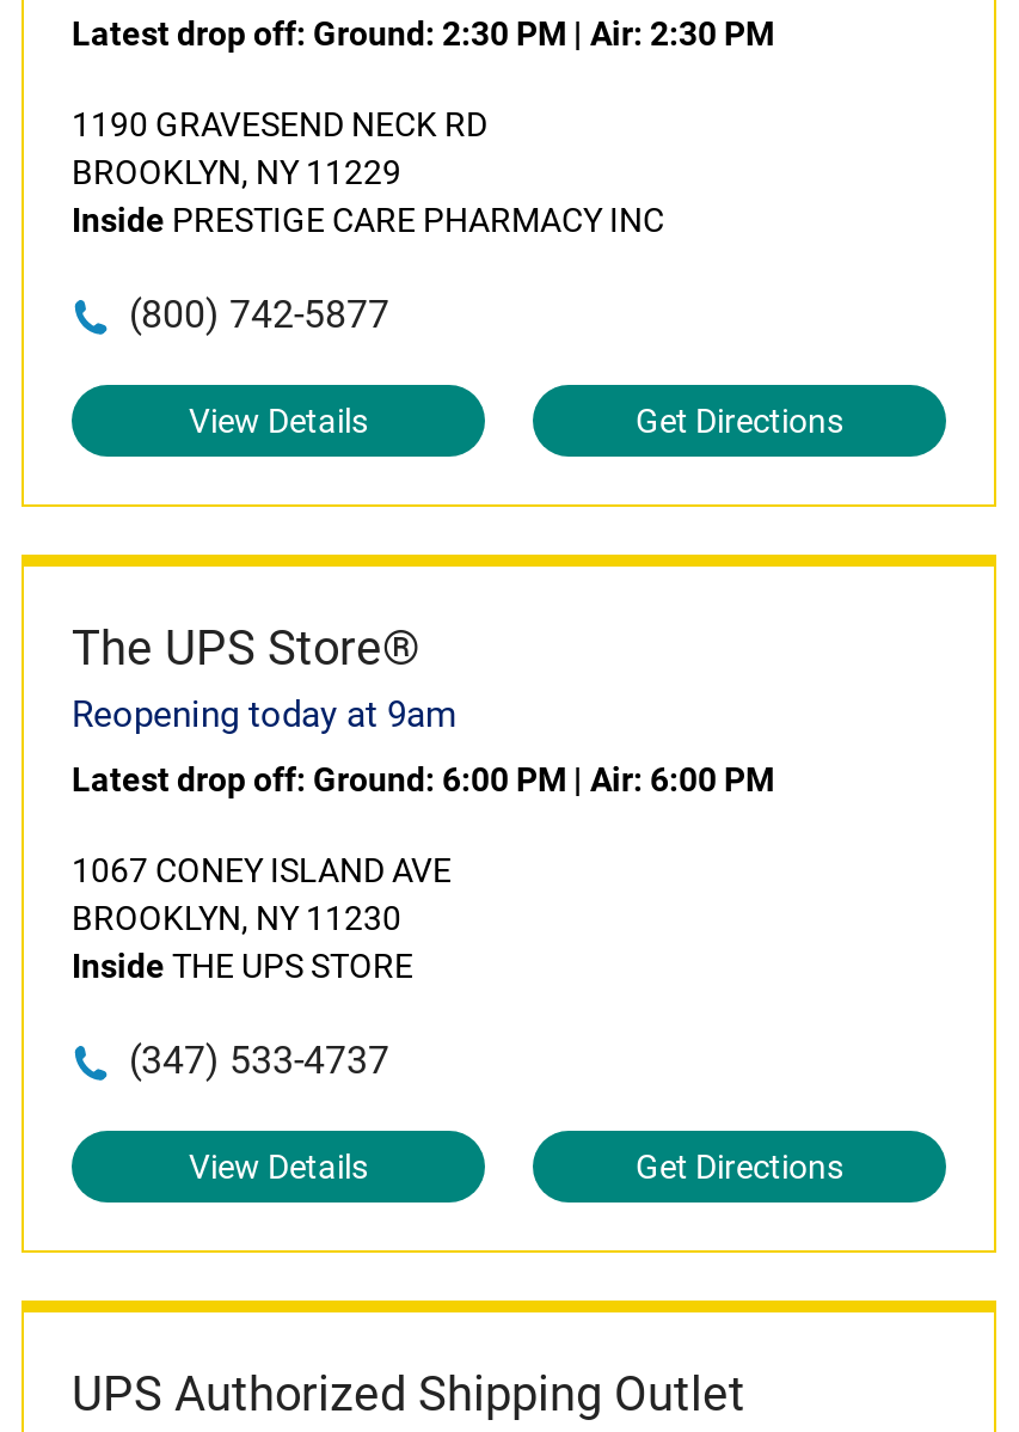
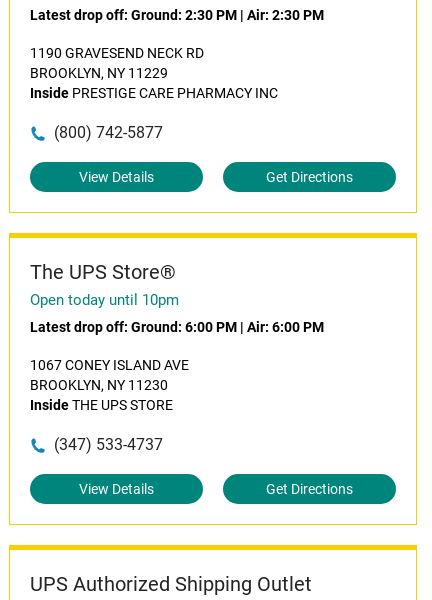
- Reopening today at 9am
+ Open today until 10pm
